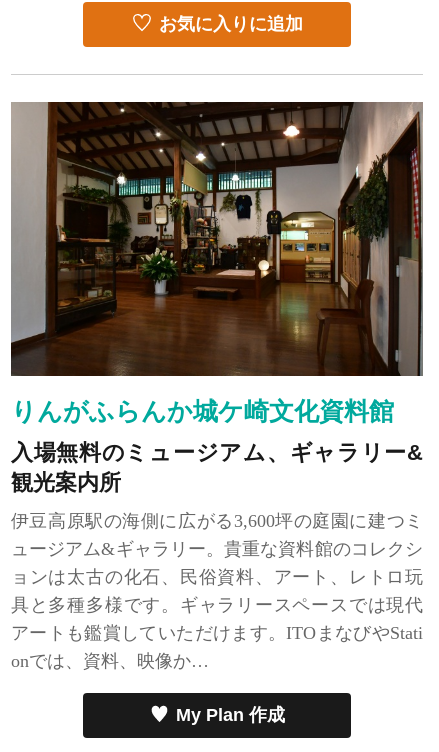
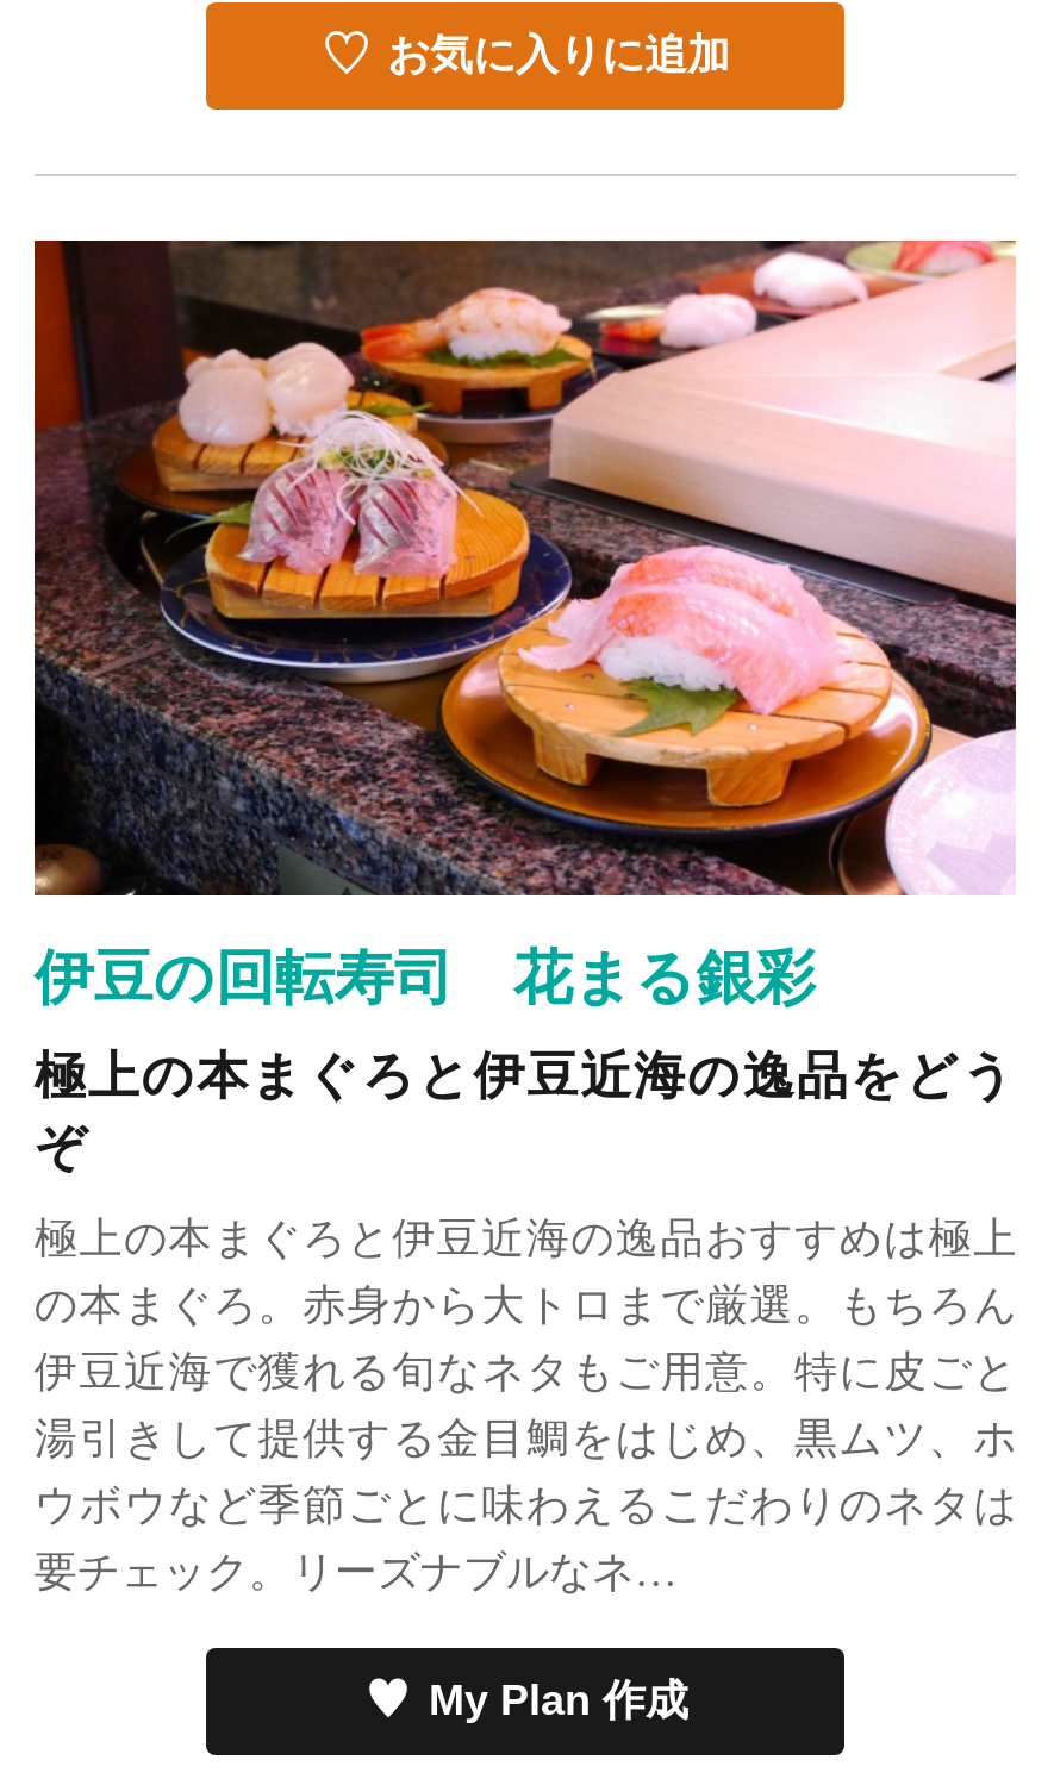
- [image]
- りんがふらんか城ケ崎文化資料館
+ [image]
+ 伊豆の回転寿司 花まる銀彩

- 入場無料のミュージアム、ギャラリー&
- 観光案内所
+ 極上の本まぐろと伊豆近海の逸品をどう
+ ぞ

- 伊豆高原駅の海側に広がる3,600坪の庭園に建つミ
- ュージアム&ギャラリー。貴重な資料館のコレクシ
- ョンは太古の化石、民俗資料、アート、レトロ玩
- 具と多種多様です。ギャラリースペースでは現代
- アートも鑑賞していただけます。ITOまなびやStati
- onでは、資料、映像か…
+ 極上の本まぐろと伊豆近海の逸品おすすめは極上
+ の本まぐろ。赤身から大トロまで厳選。もちろん
+ 伊豆近海で獲れる旬なネタもご用意。特に皮ごと
+ 湯引きして提供する金目鯛をはじめ、黒ムツ、ホ
+ ウボウなど季節ごとに味わえるこだわりのネタは
+ 要チェック。リーズナブルなネ…
